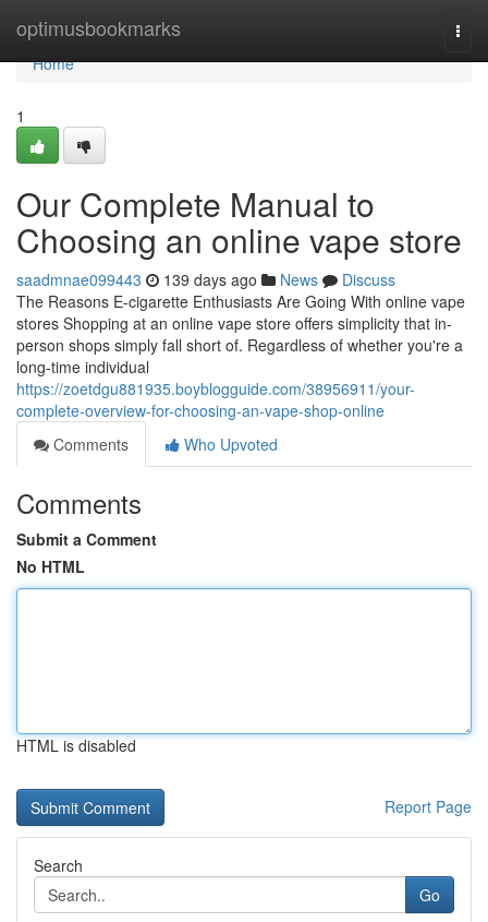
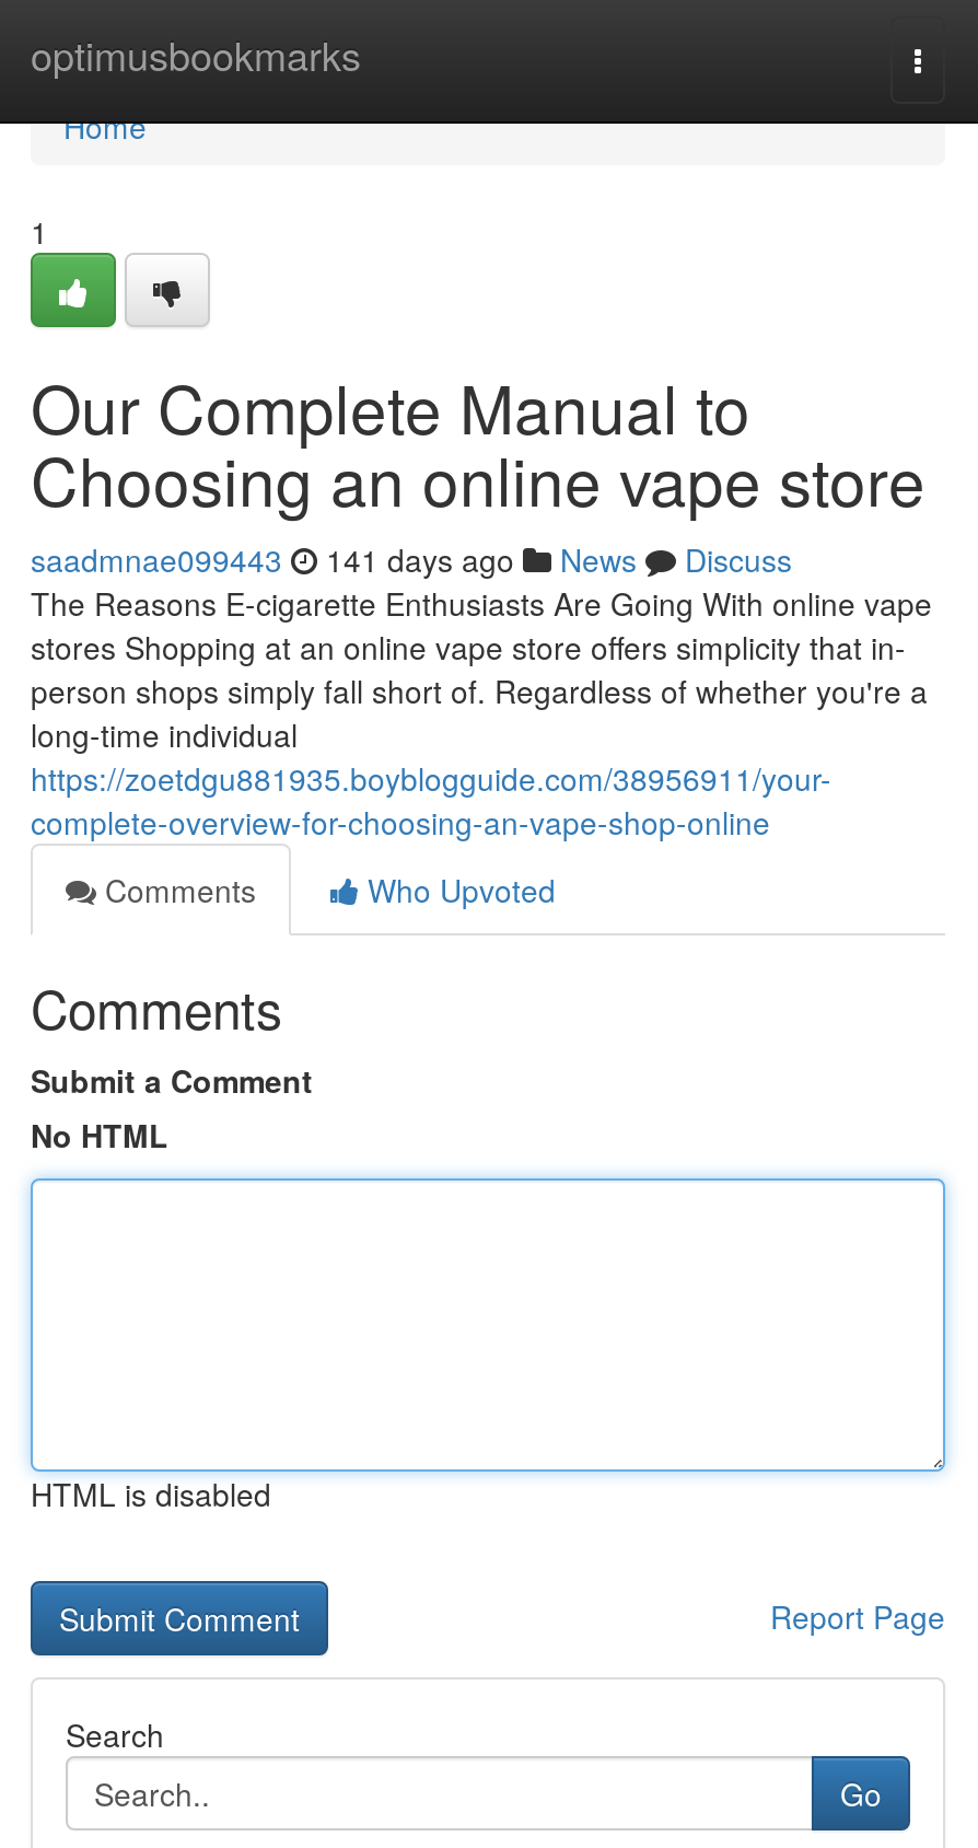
- saadmnae099443 139 days ago News Discuss
+ saadmnae099443 141 days ago News Discuss
